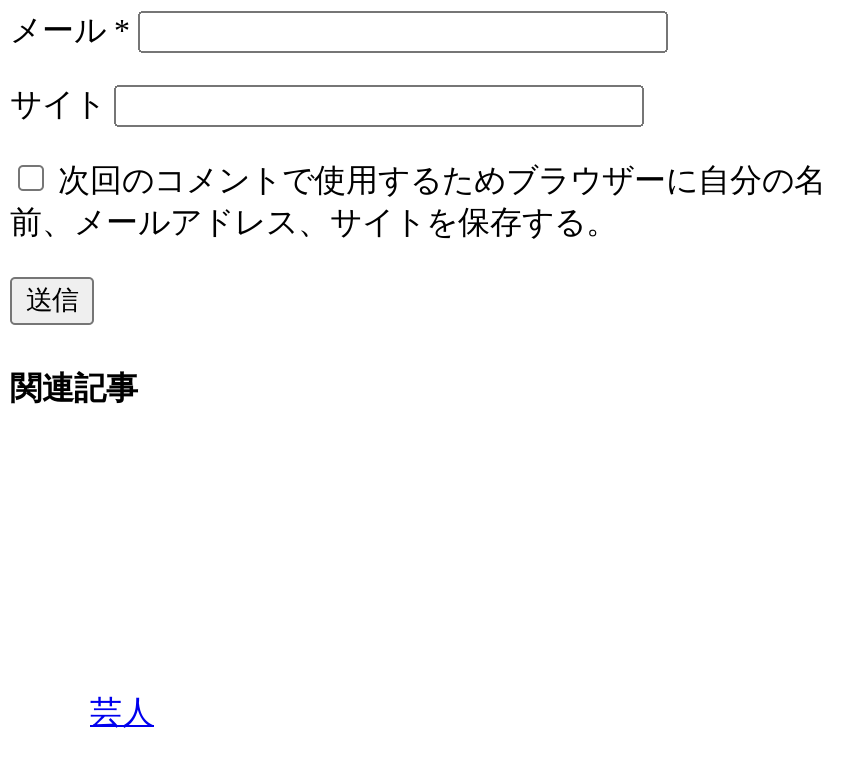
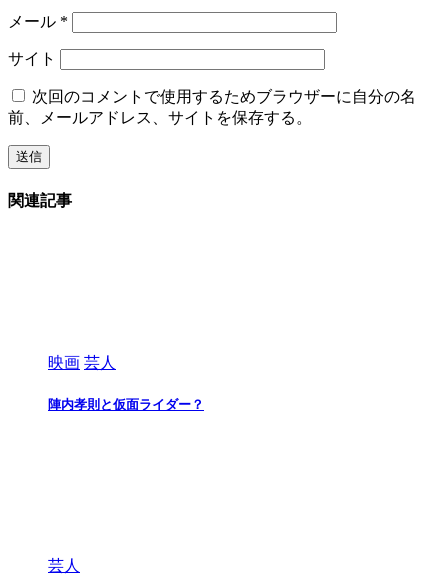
+ 映画 芸人
+ 陣内孝則と仮面ライダー？
